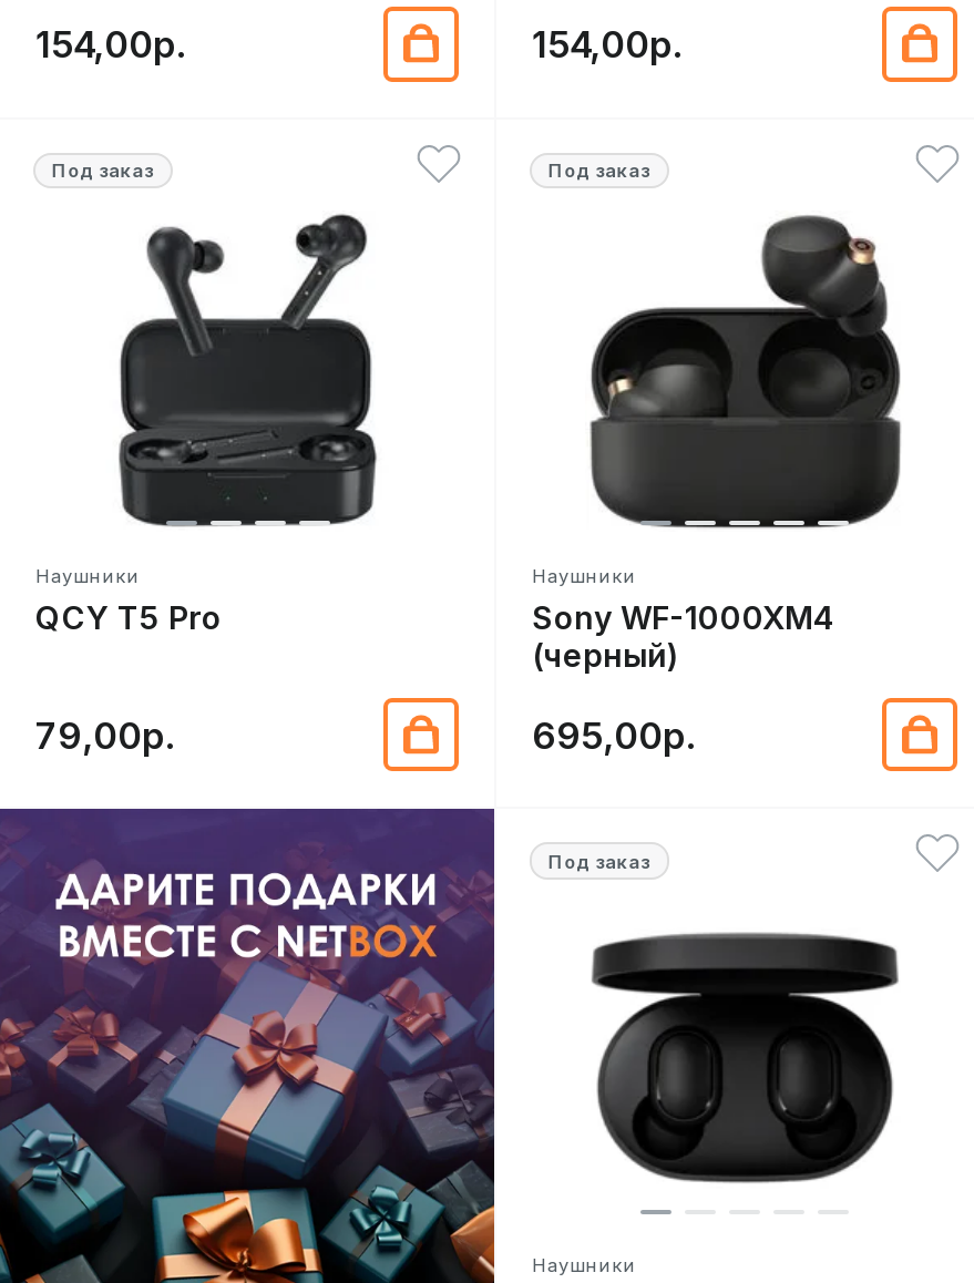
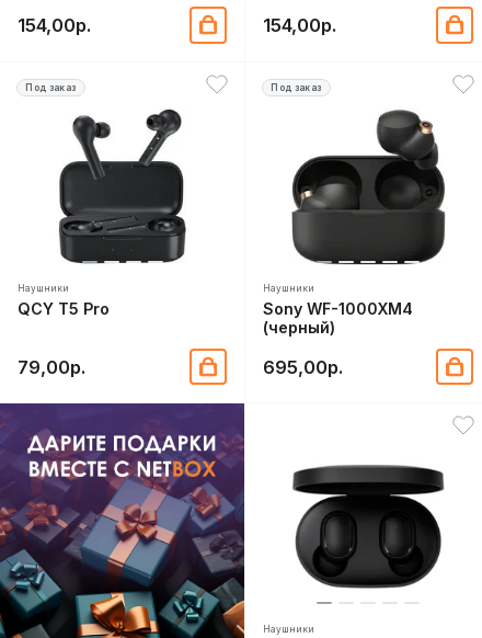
- Под заказ
